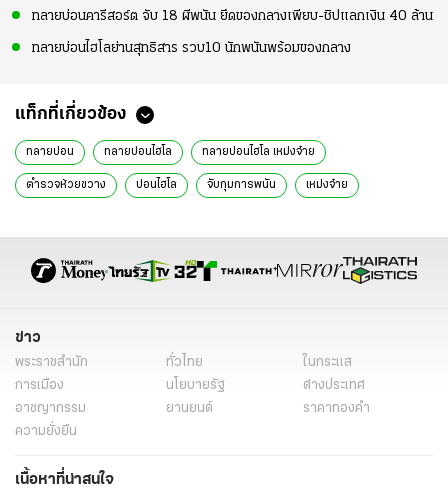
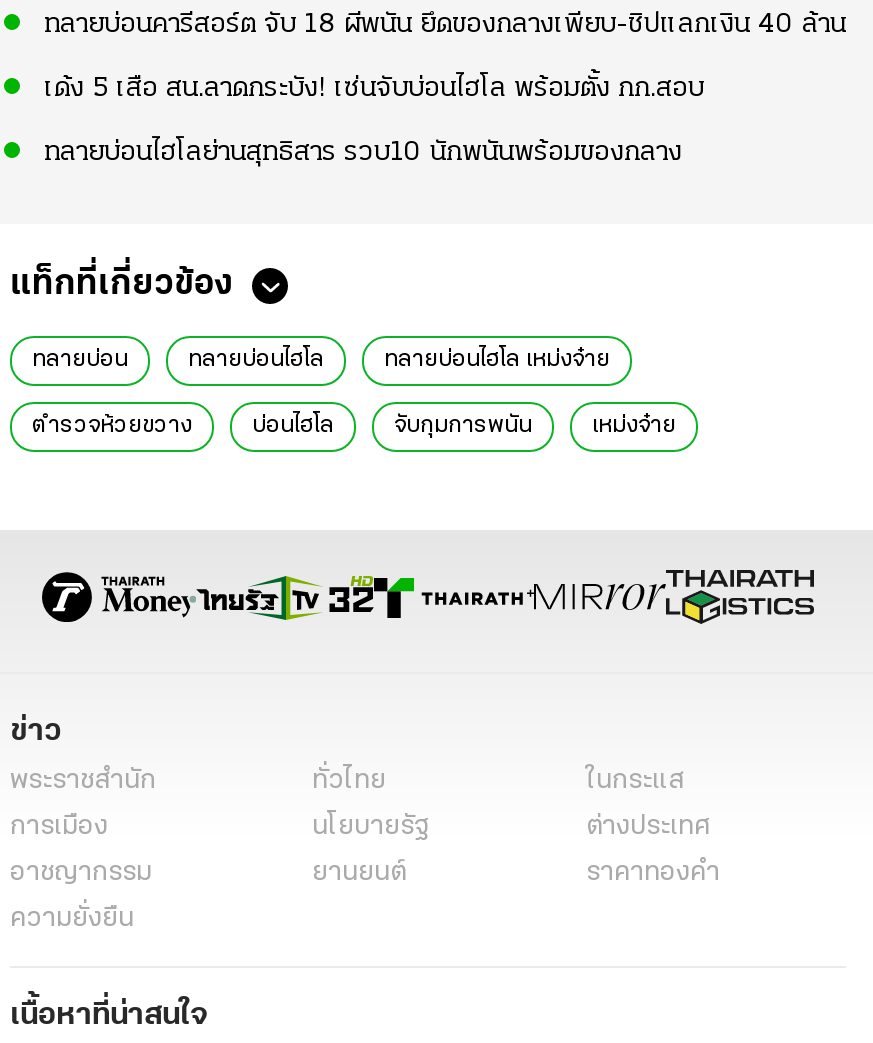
+ เด้ง 5 เสือ สน.ลาดกระบัง! เซ่นจับบ่อนไฮโล พร้อมตั้ง กก.สอบ
